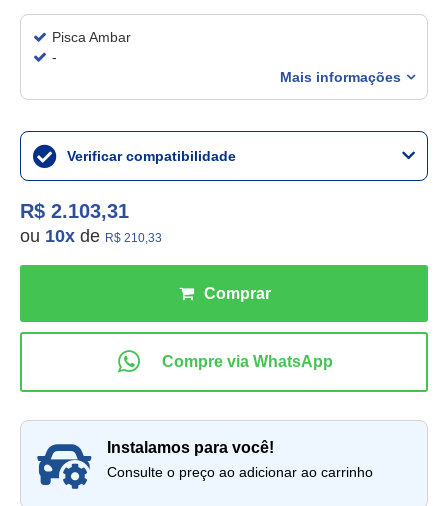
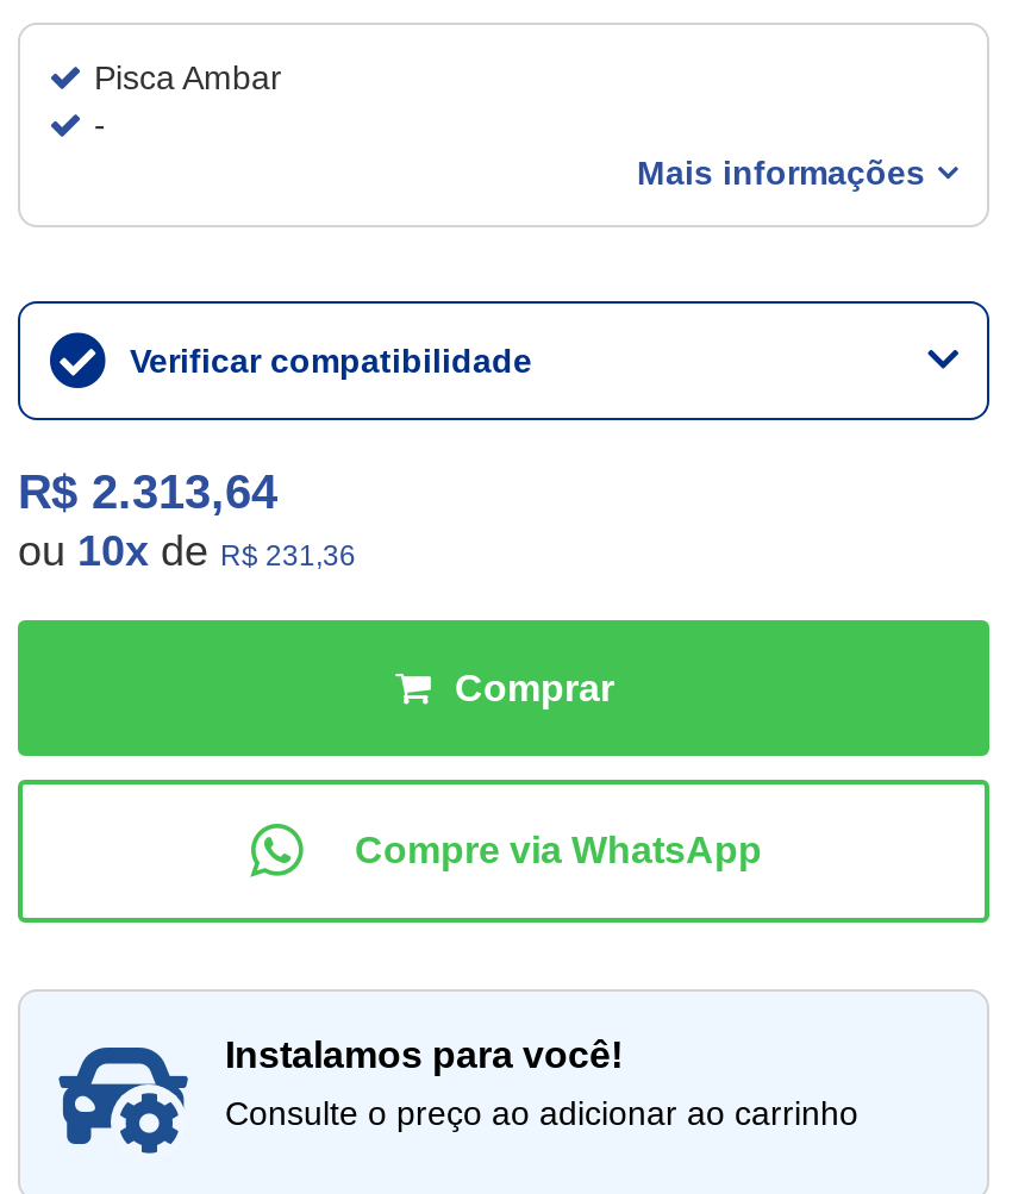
- R$ 2.103,31
+ R$ 2.313,64

- ou 10x de R$ 210,33
+ ou 10x de R$ 231,36
